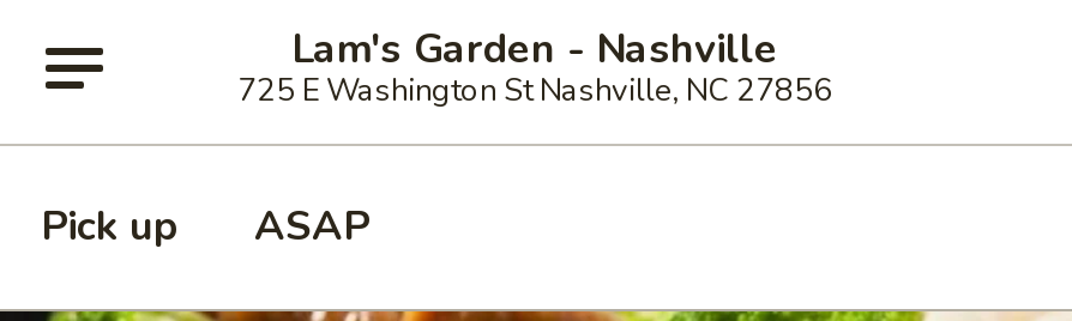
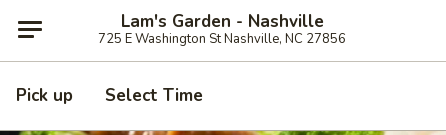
- ASAP
+ Select Time
